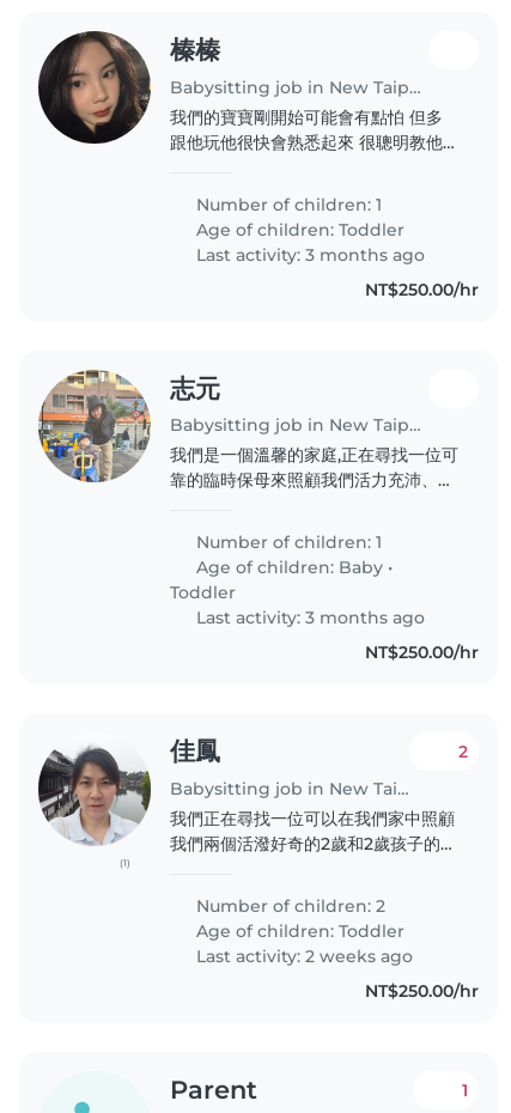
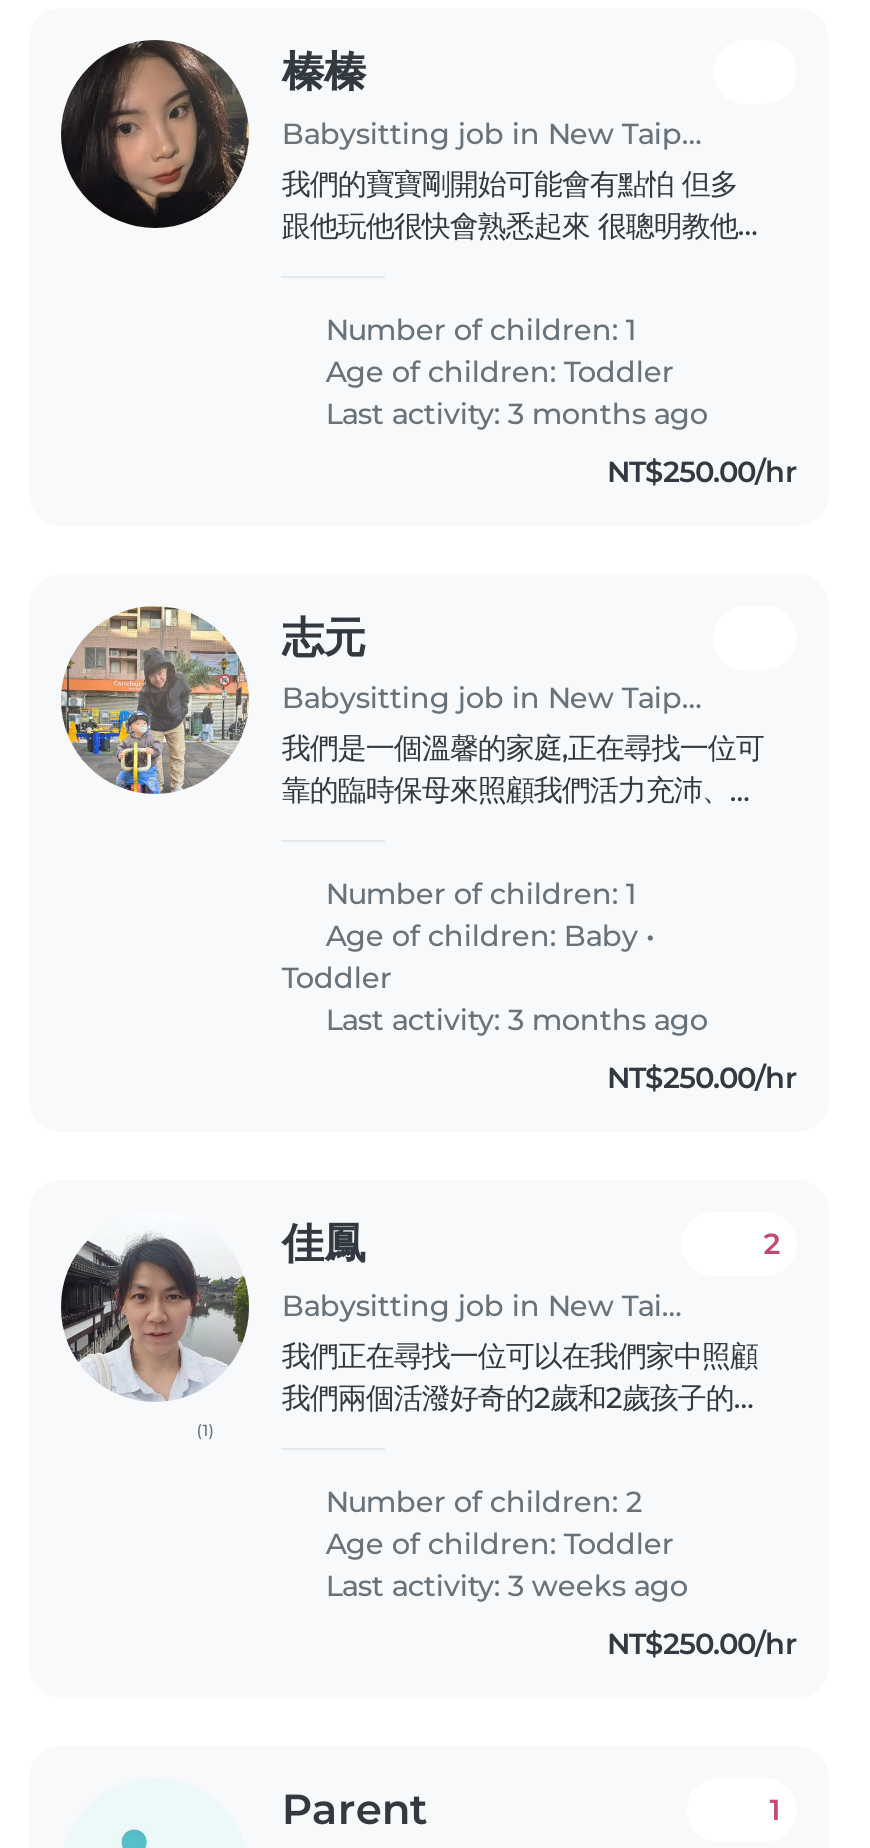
- Last activity: 2 weeks ago
+ Last activity: 3 weeks ago
